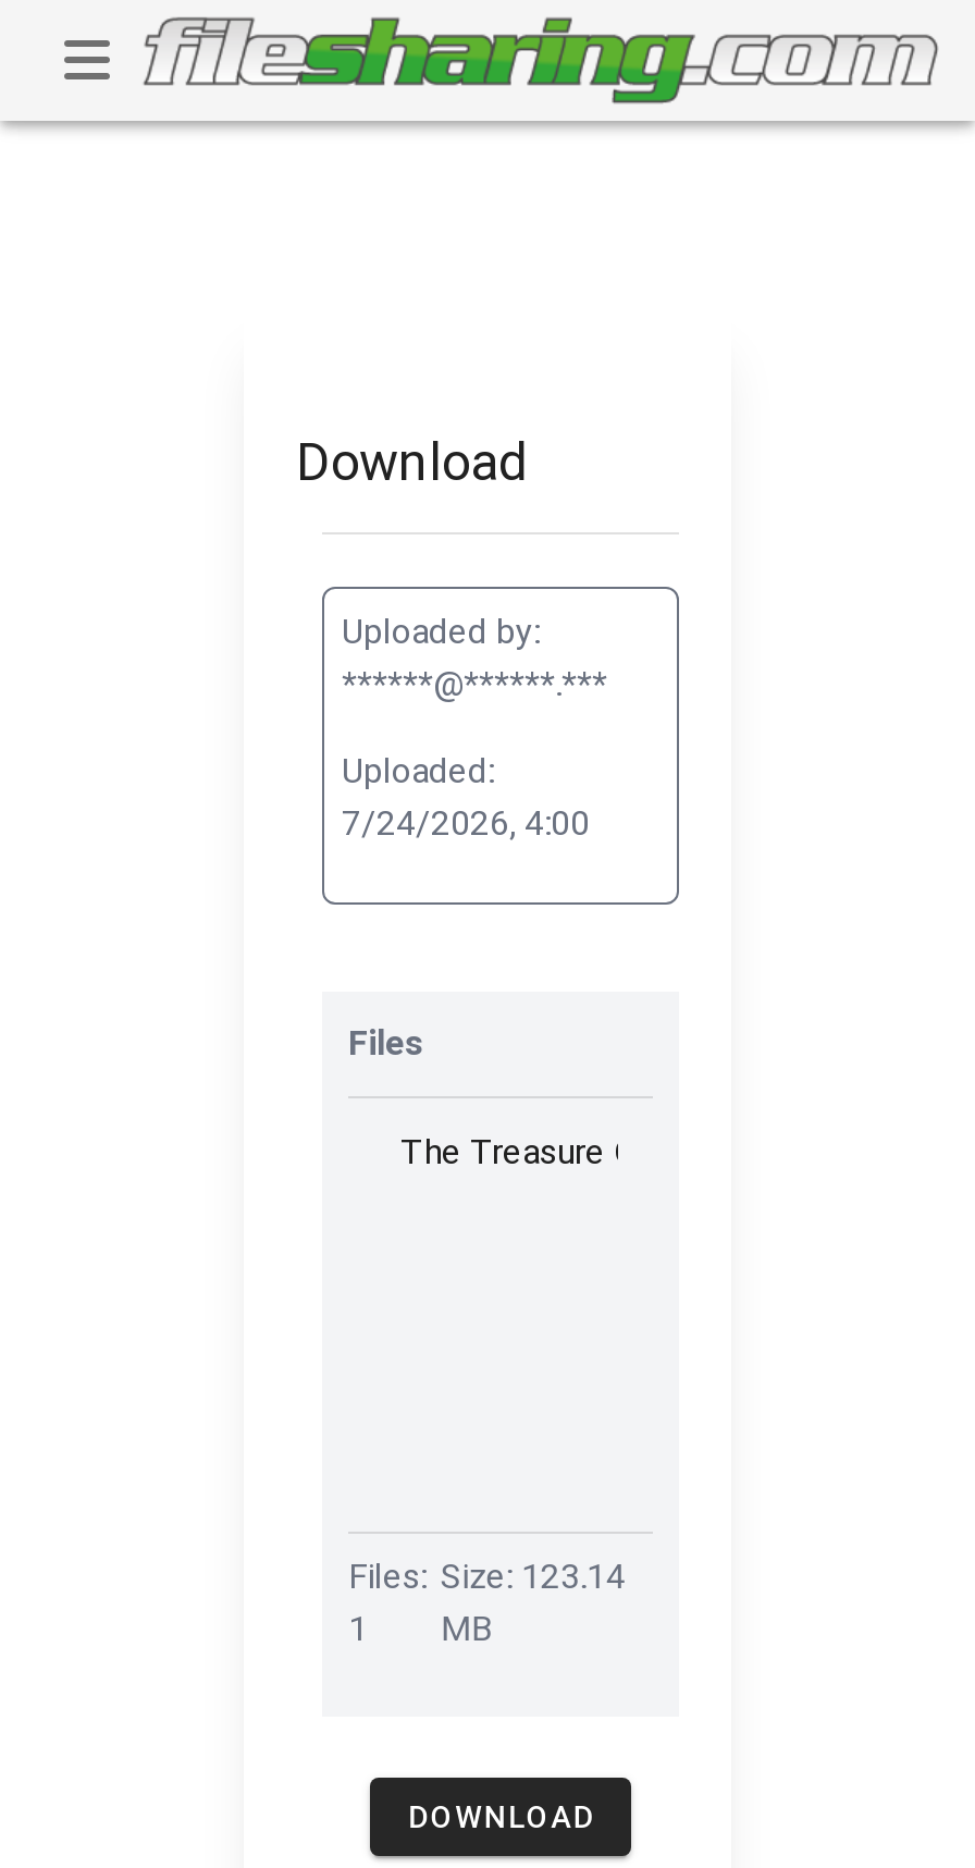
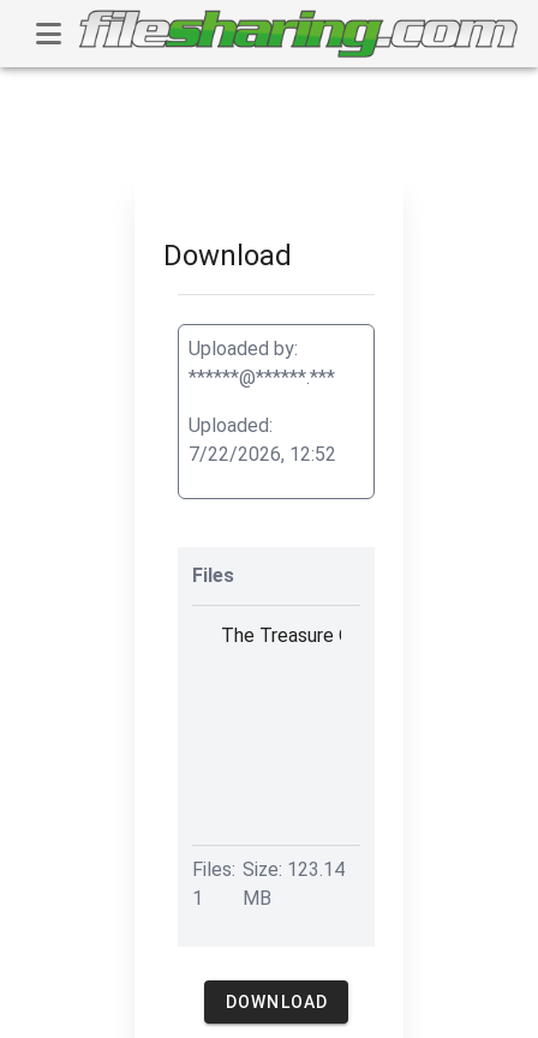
- 7/24/2026, 4:00
+ 7/22/2026, 12:52
